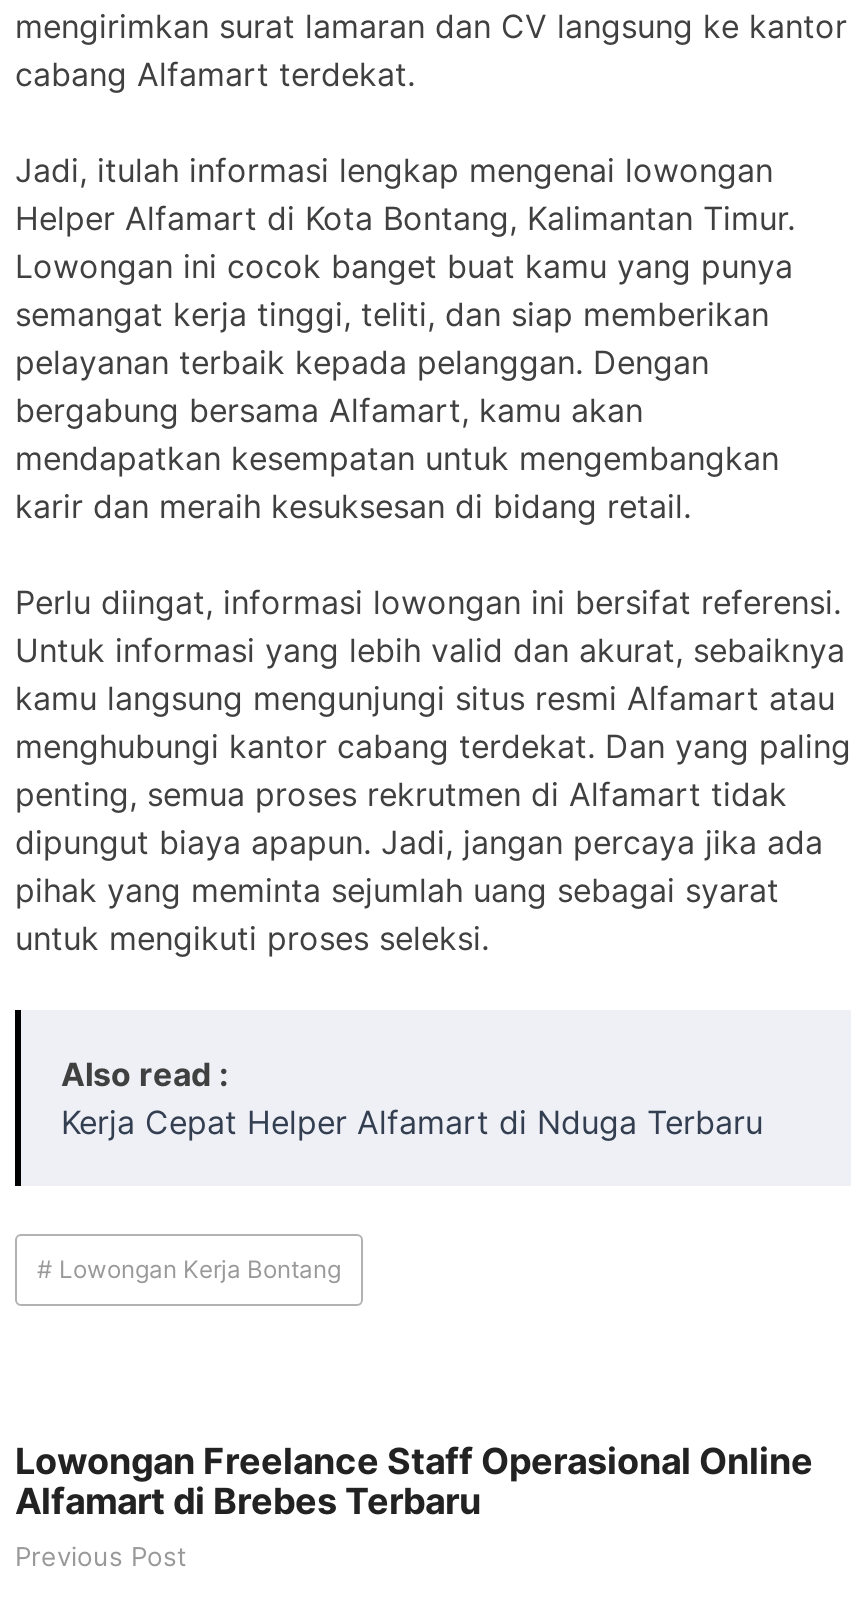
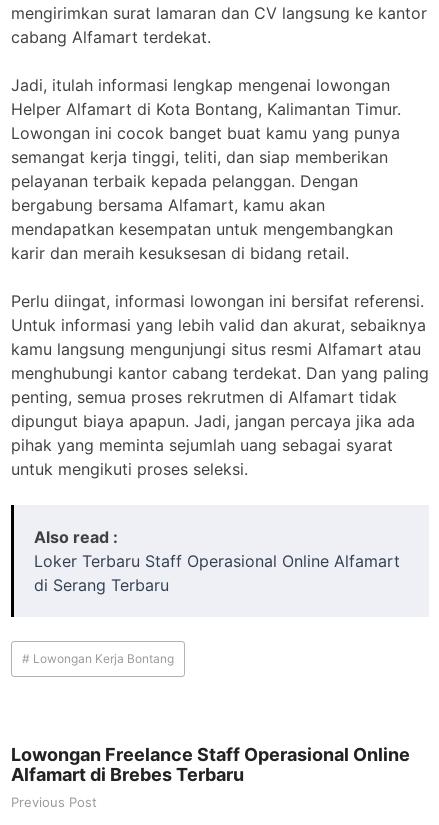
- Kerja Cepat Helper Alfamart di Nduga Terbaru
+ Loker Terbaru Staff Operasional Online Alfamart
+ di Serang Terbaru
